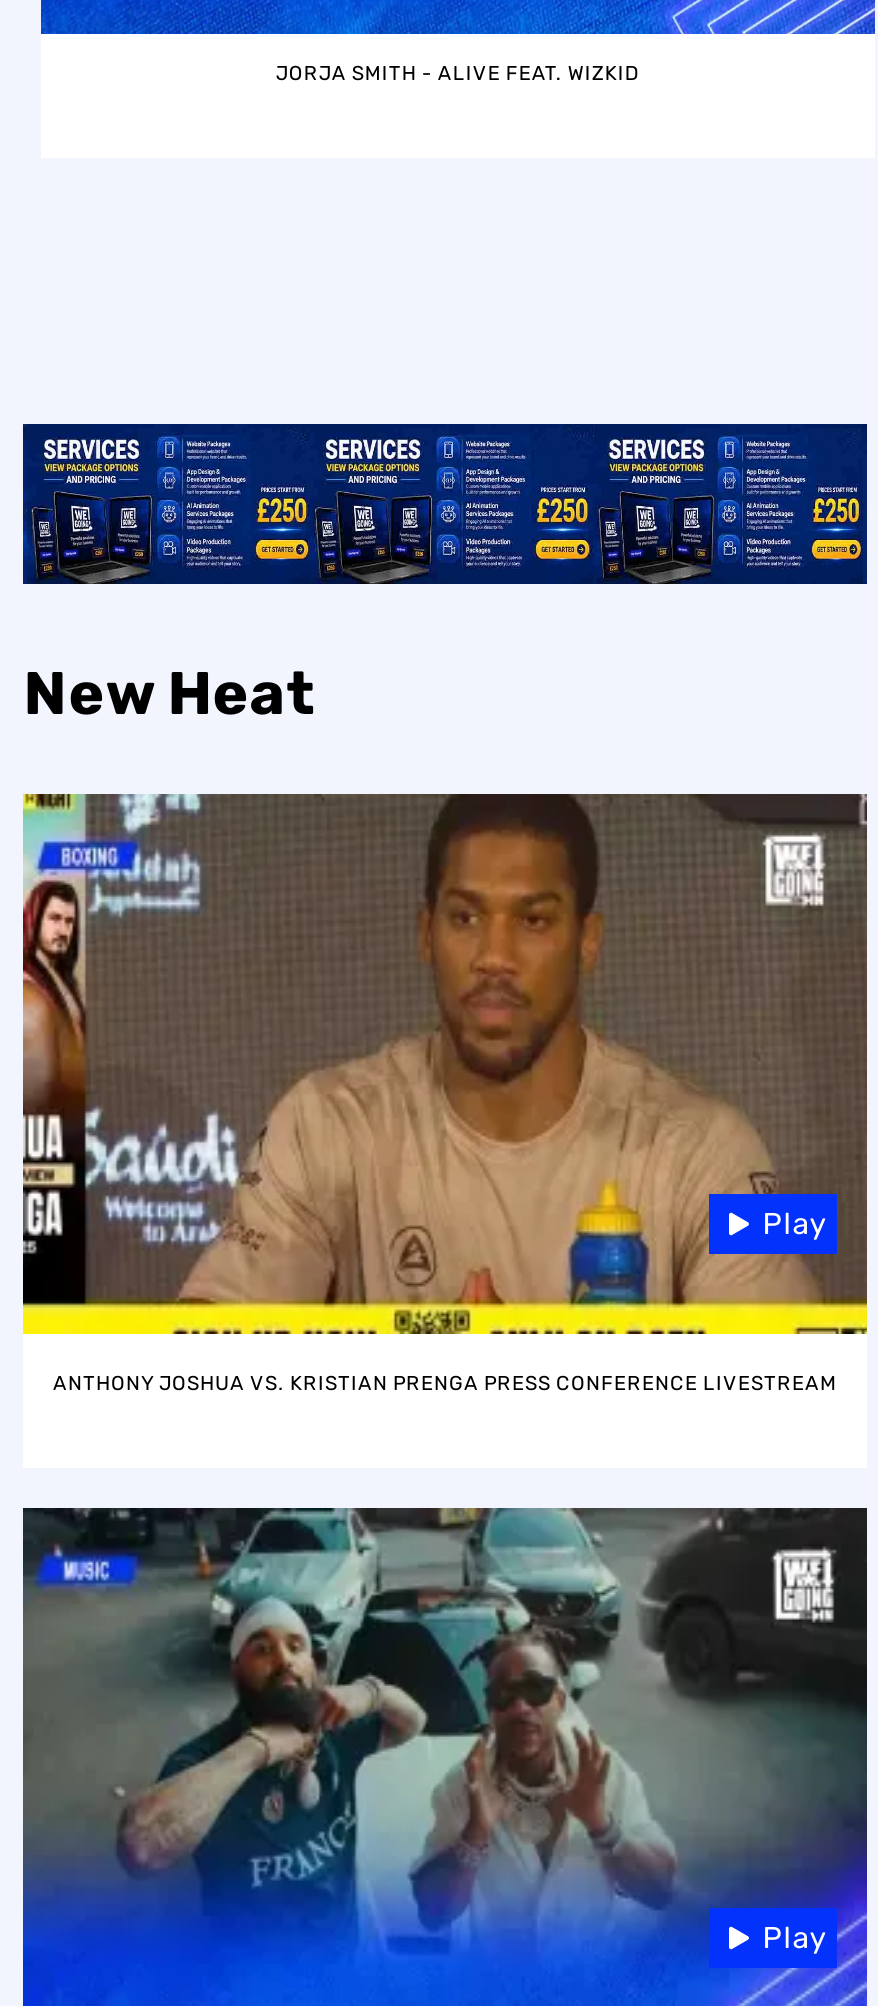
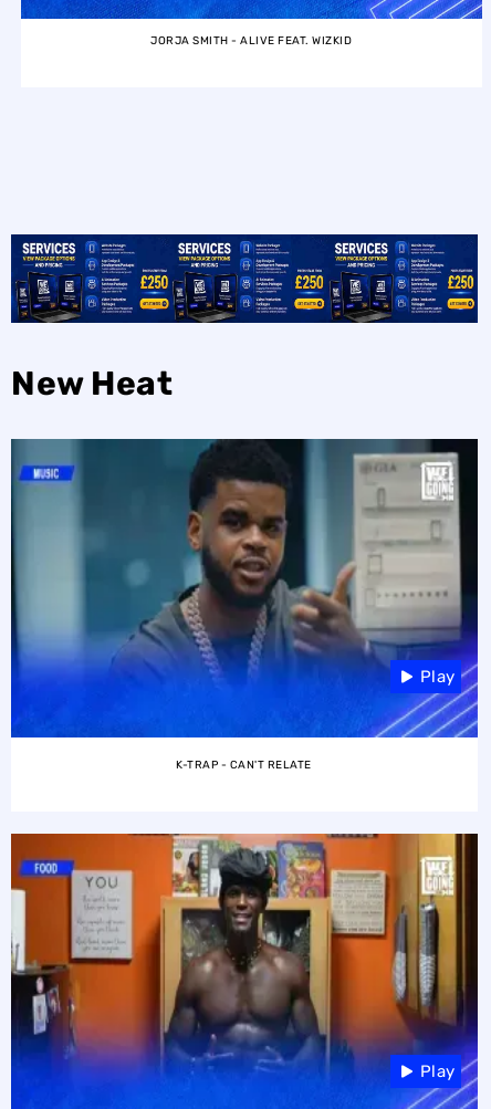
- [image]
- ANTHONY JOSHUA VS. KRISTIAN PRENGA PRESS CONFERENCE LIVESTREAM
+ [image]
+ K-TRAP - CAN'T RELATE

- [image]
+ [image]
